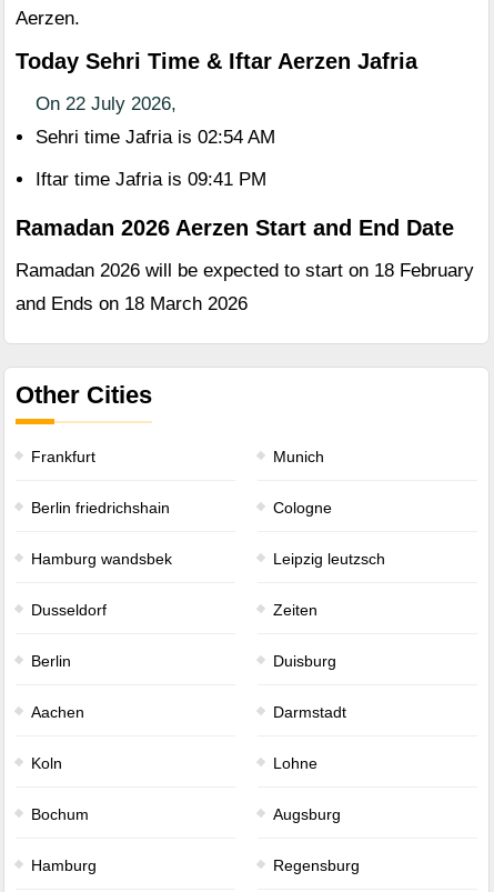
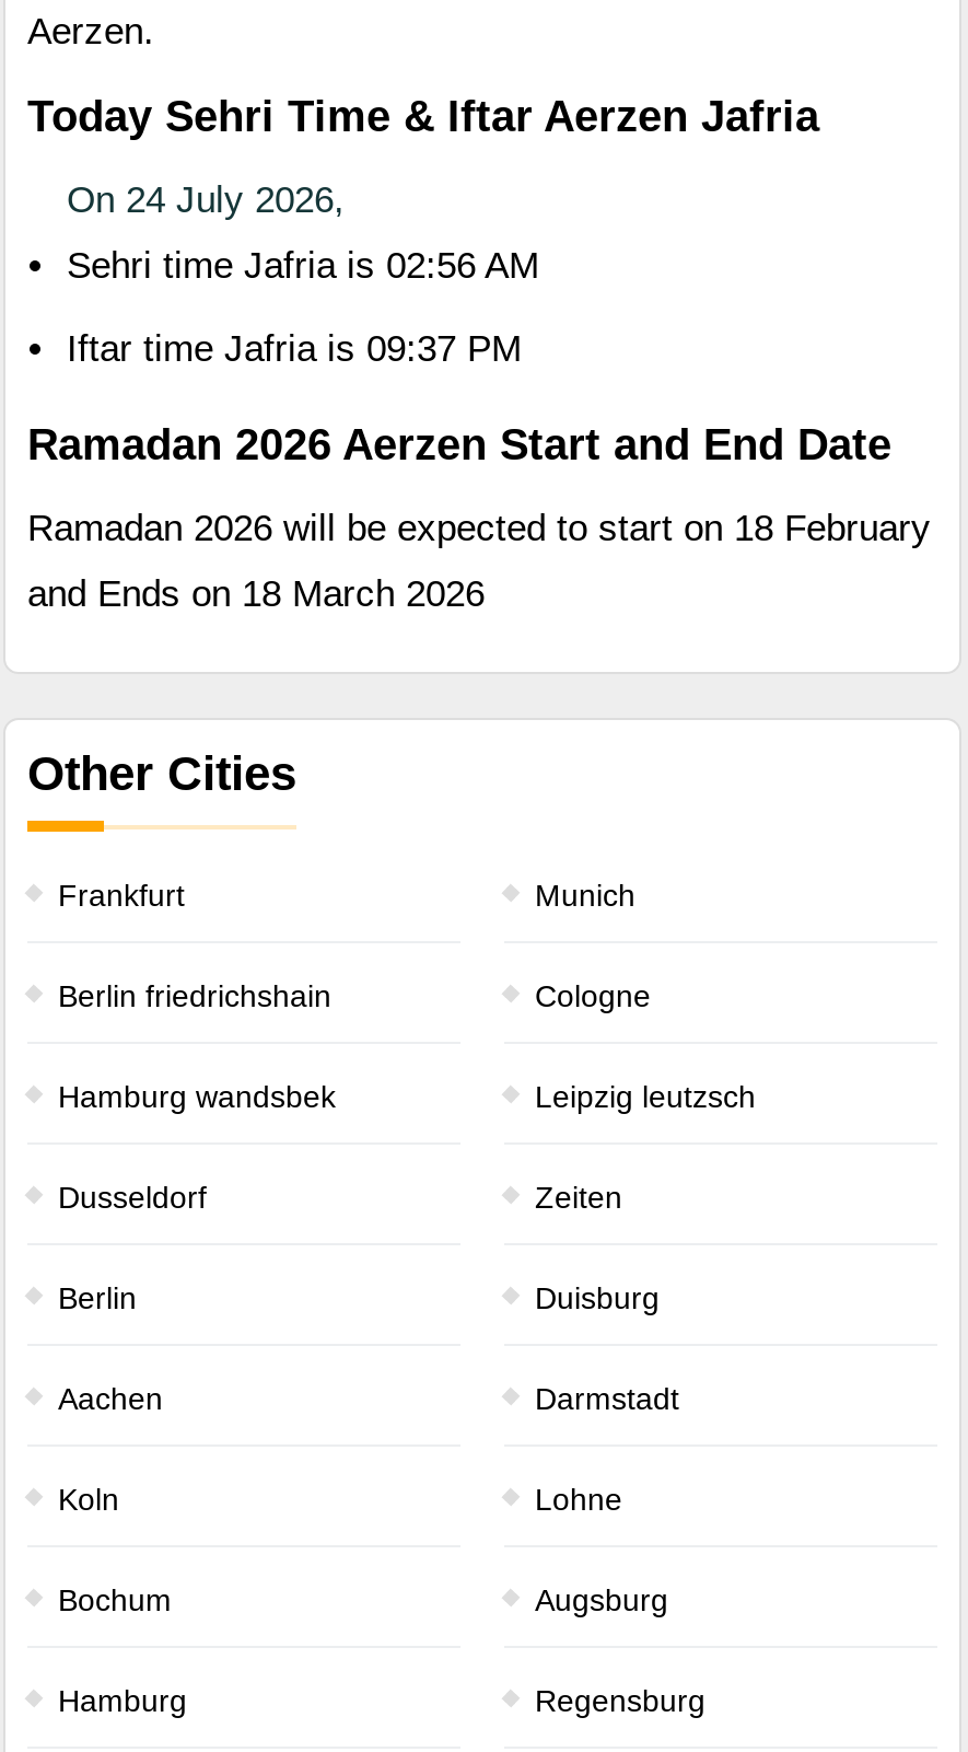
- On 22 July 2026,
+ On 24 July 2026,

- Sehri time Jafria is 02:54 AM
+ Sehri time Jafria is 02:56 AM

- Iftar time Jafria is 09:41 PM
+ Iftar time Jafria is 09:37 PM
